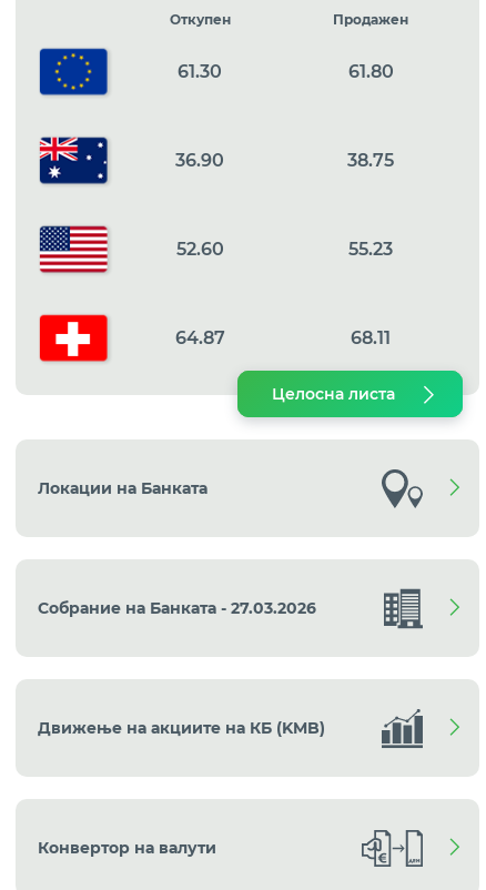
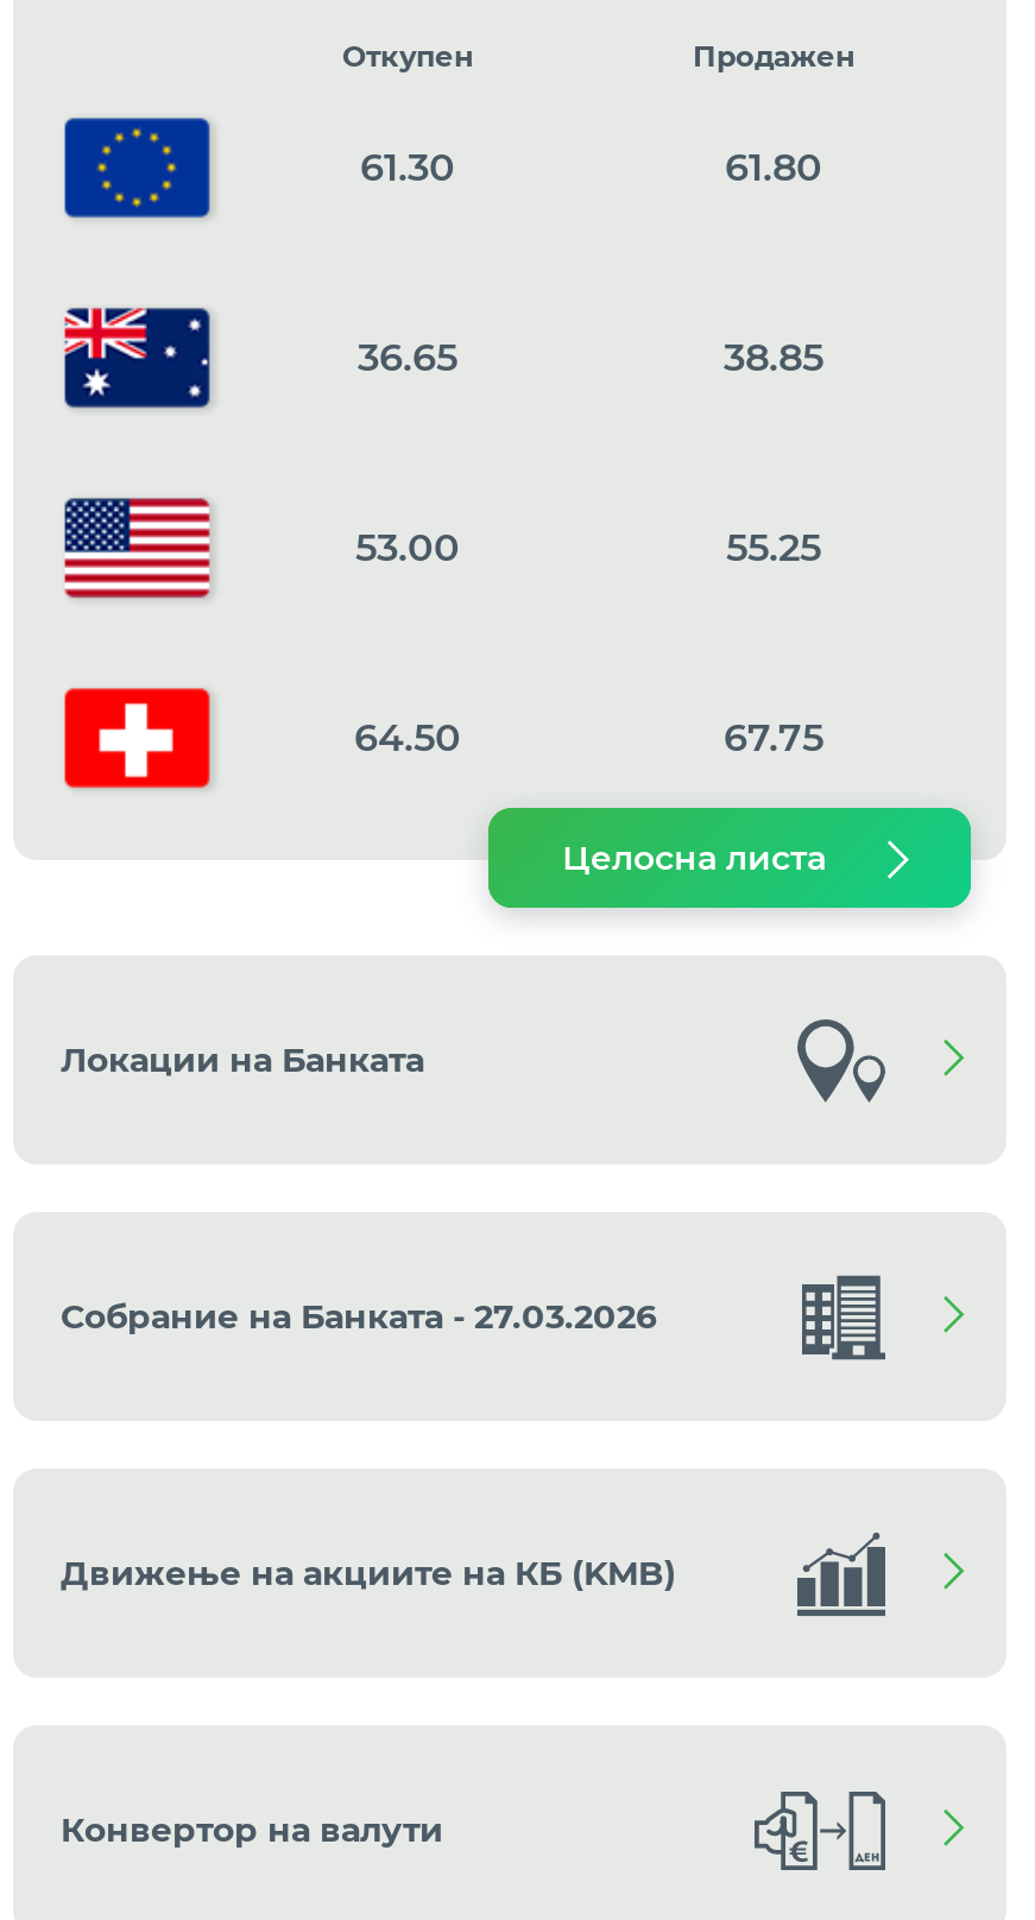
- 36.90
+ 36.65

- 38.75
+ 38.85

- 52.60
+ 53.00

- 55.23
+ 55.25

- 64.87
+ 64.50

- 68.11
+ 67.75
